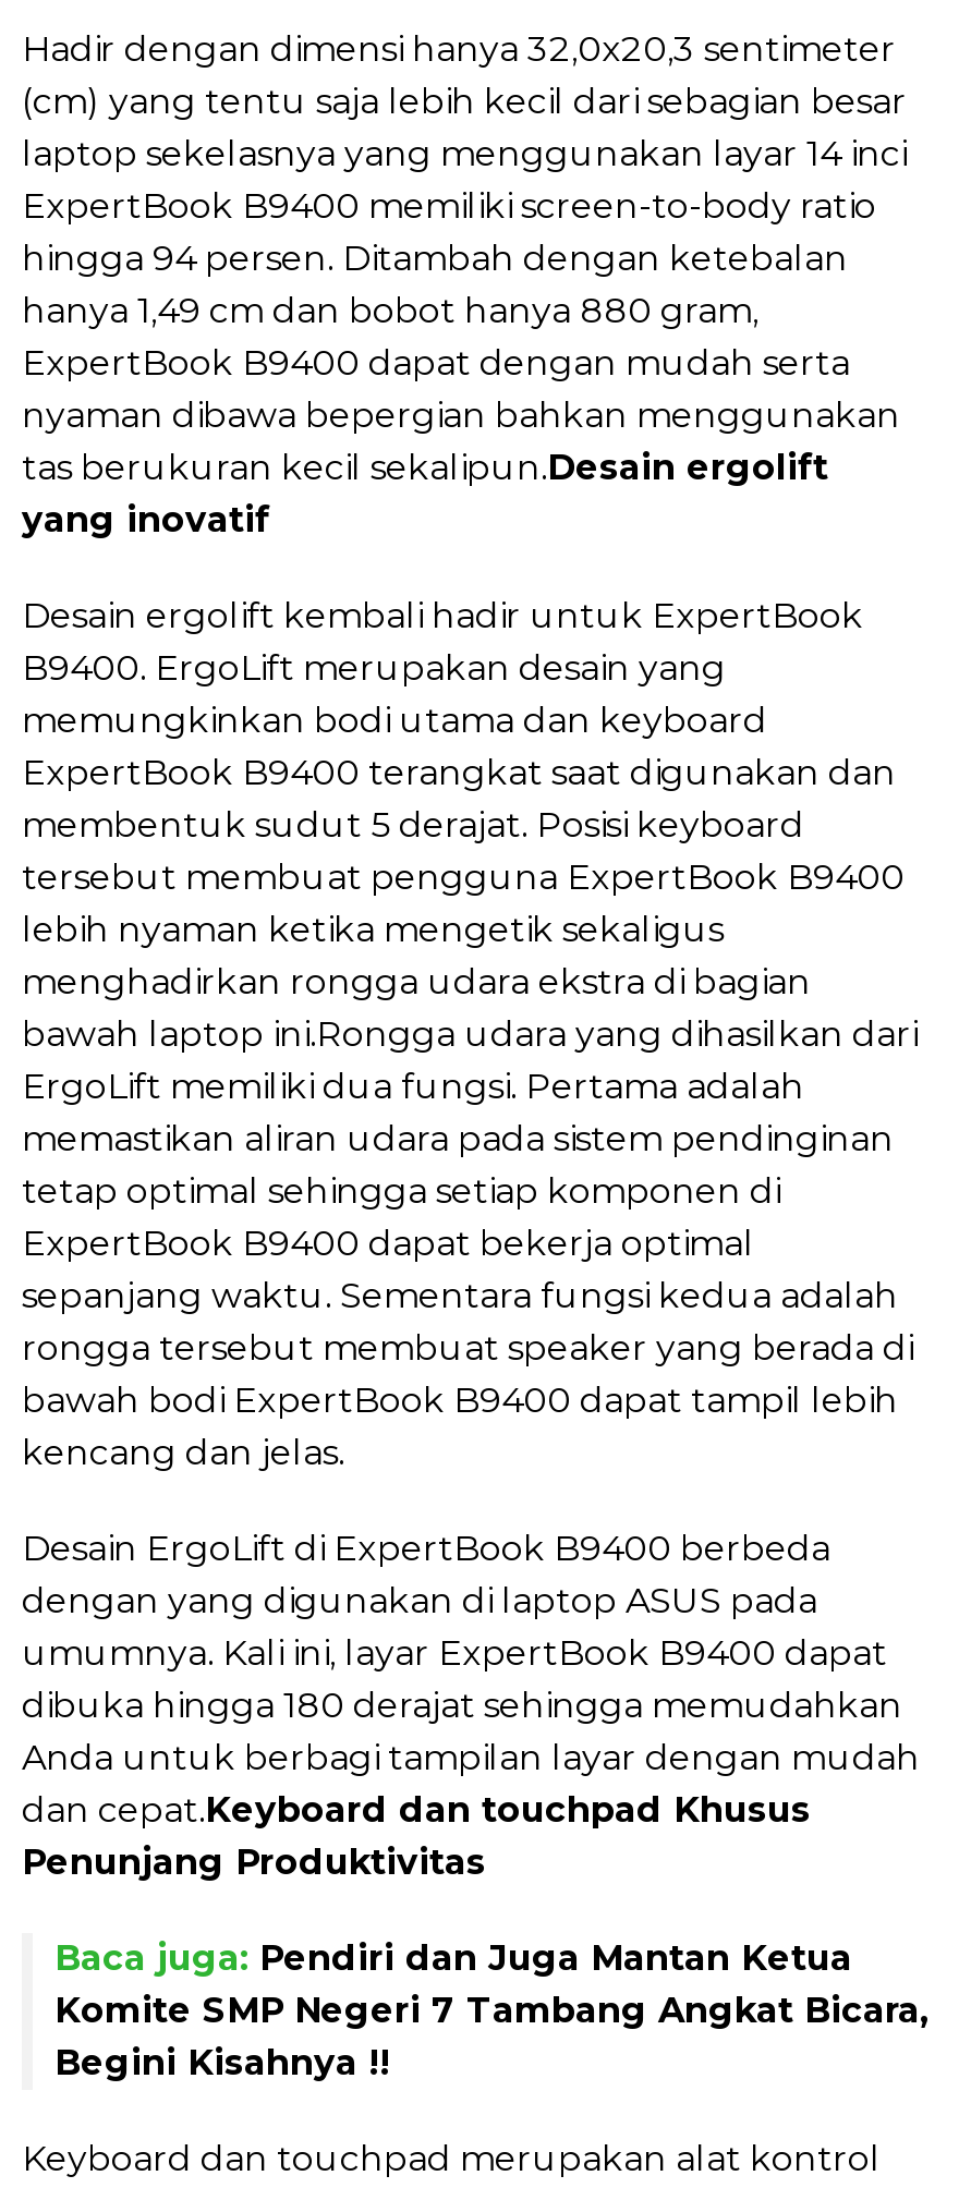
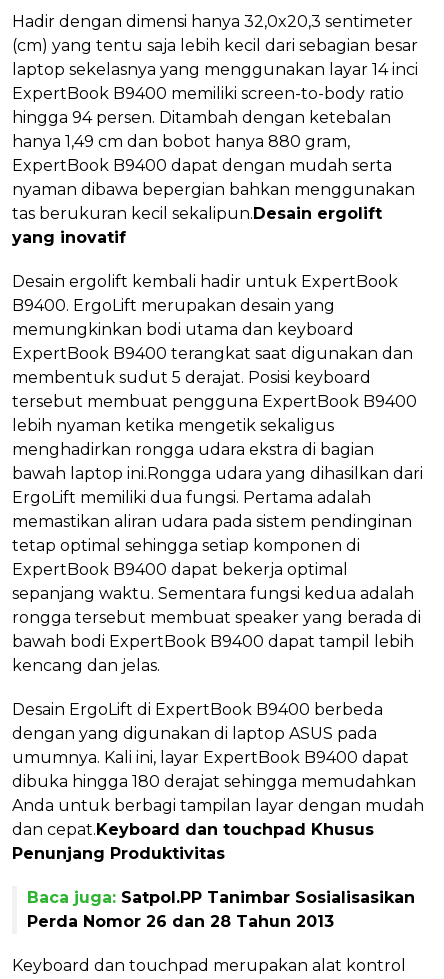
- Baca juga: Pendiri dan Juga Mantan Ketua
- Komite SMP Negeri 7 Tambang Angkat Bicara,
- Begini Kisahnya !!
+ Baca juga: Satpol.PP Tanimbar Sosialisasikan
+ Perda Nomor 26 dan 28 Tahun 2013
